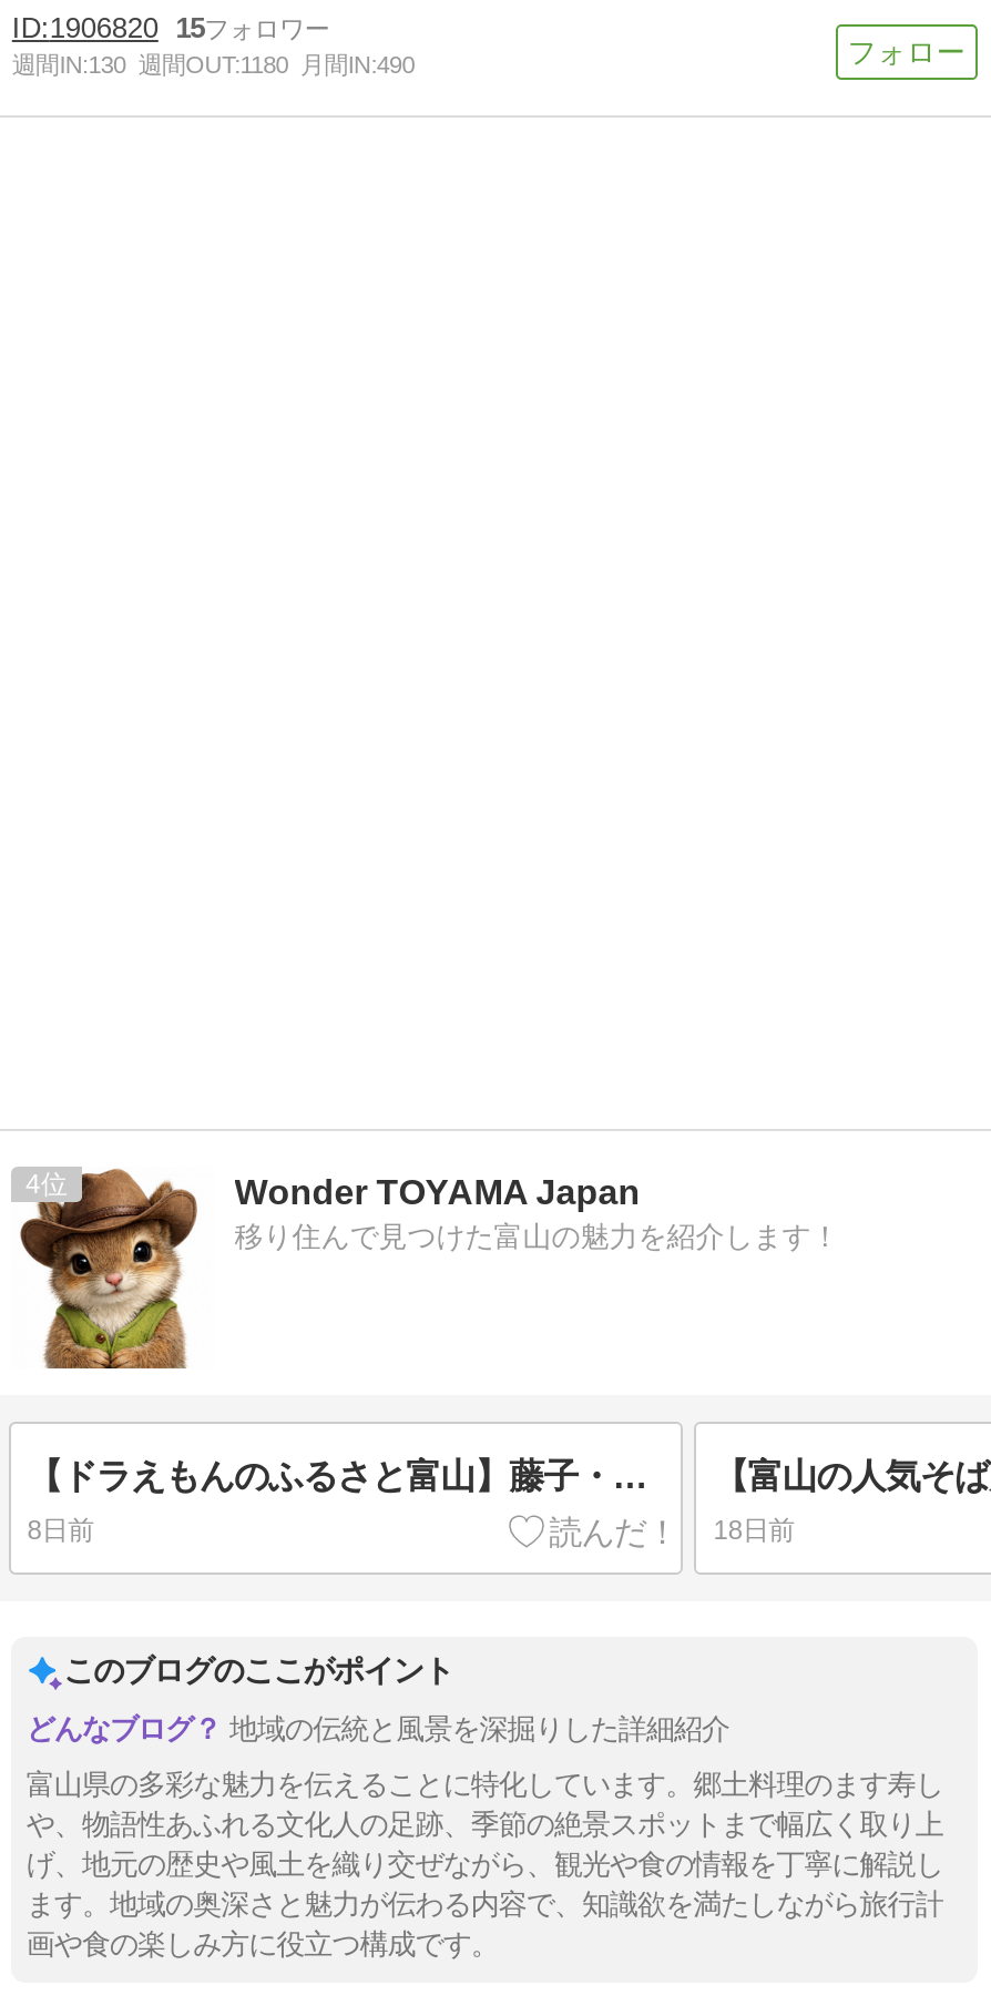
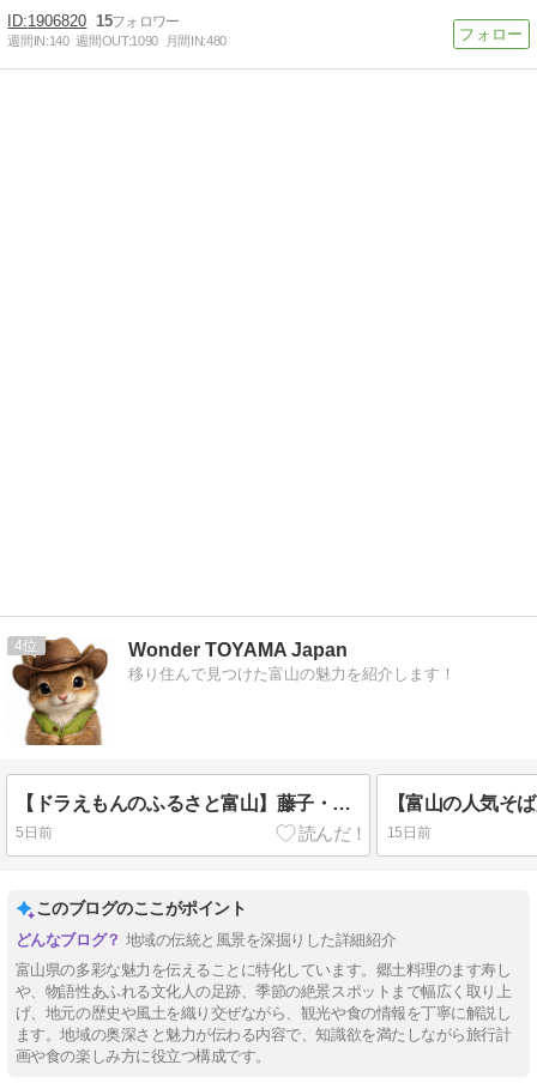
- 週間IN:130 週間OUT:1180 月間IN:490
+ 週間IN:140 週間OUT:1090 月間IN:480

- 8日前
+ 5日前

- 18日前
+ 15日前
